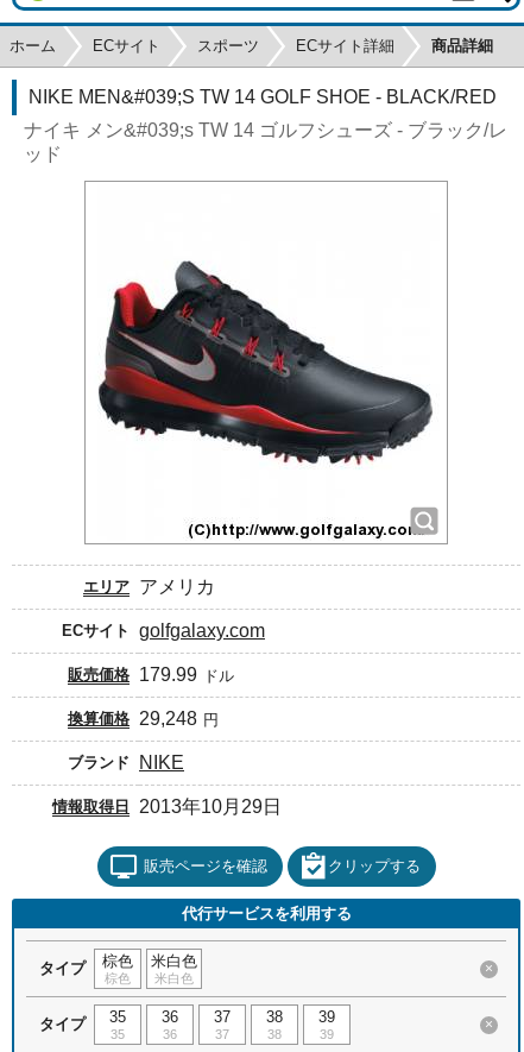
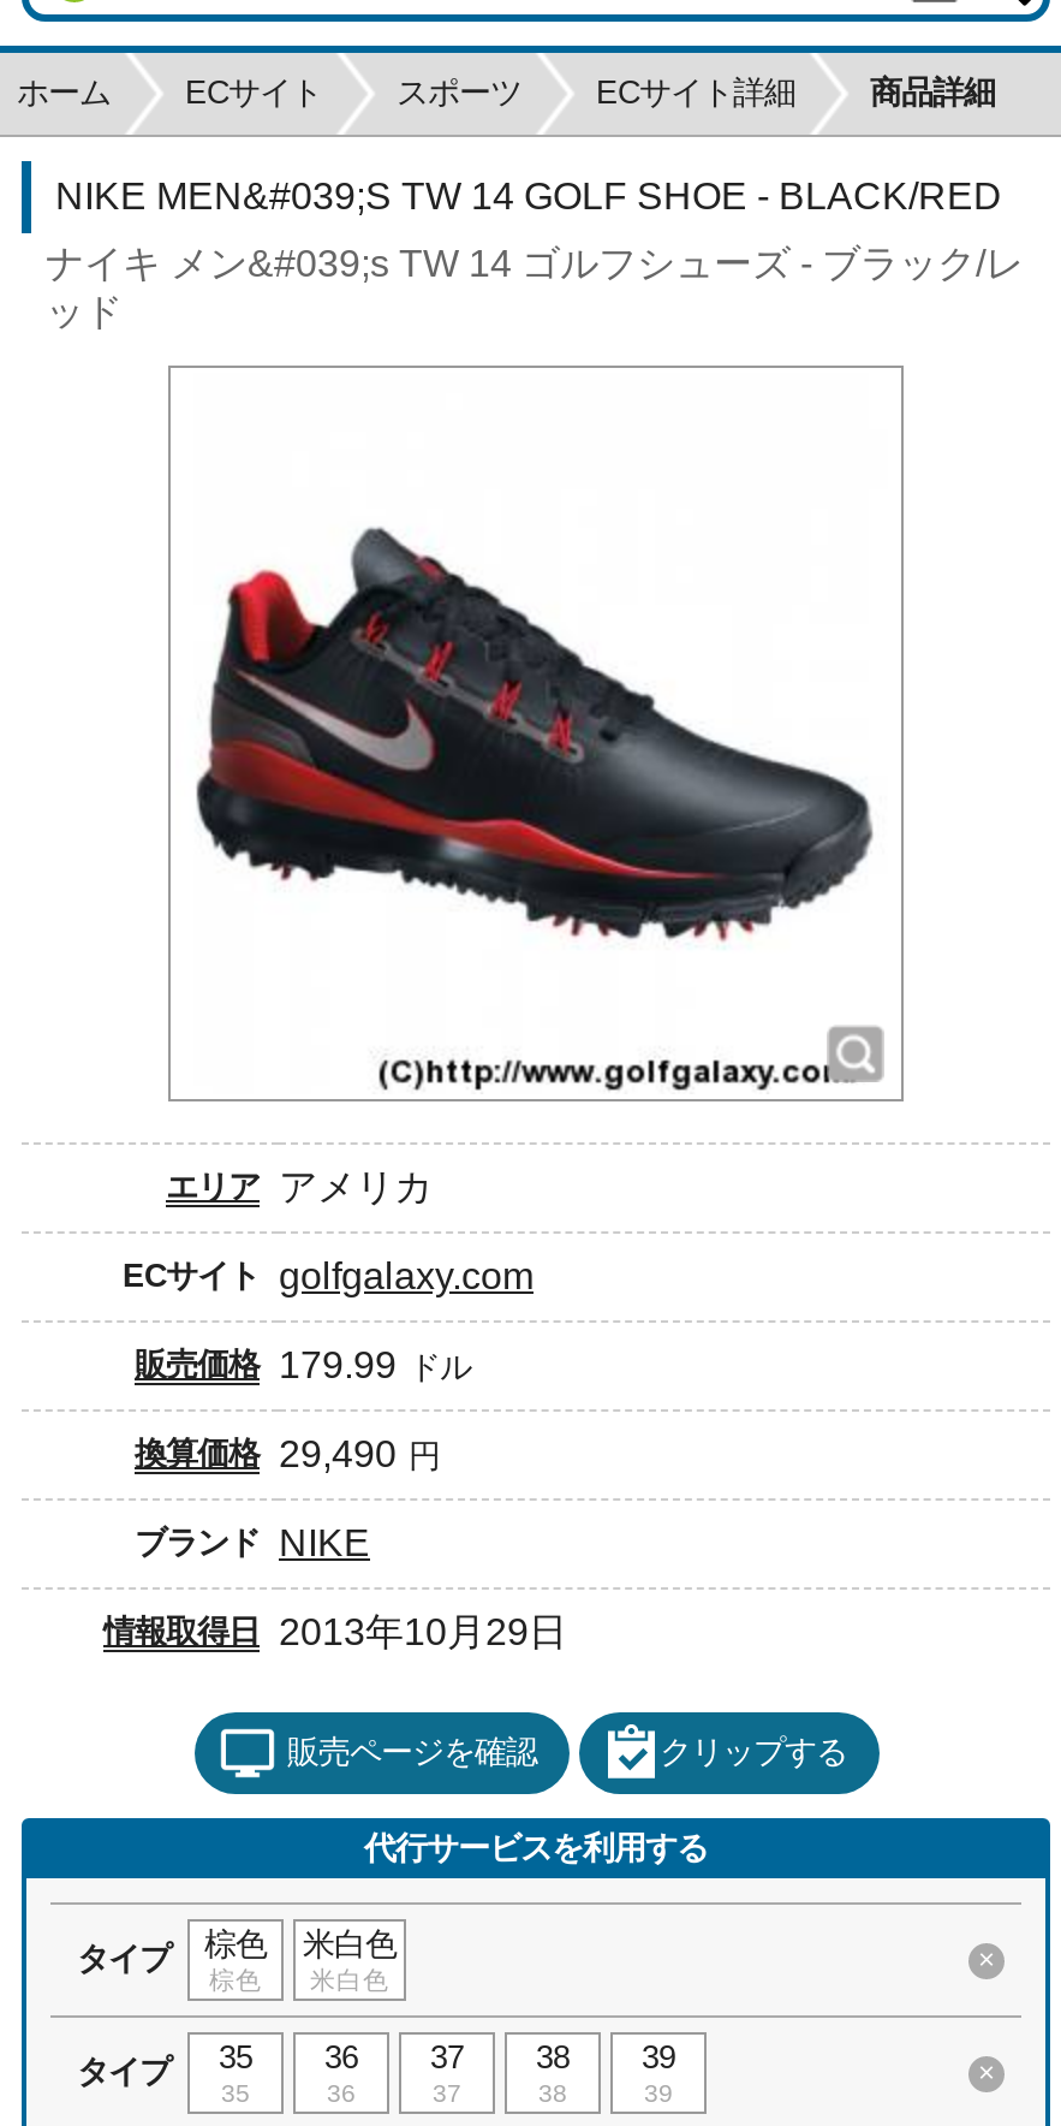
- 換算価格 29,248 円
+ 換算価格 29,490 円
